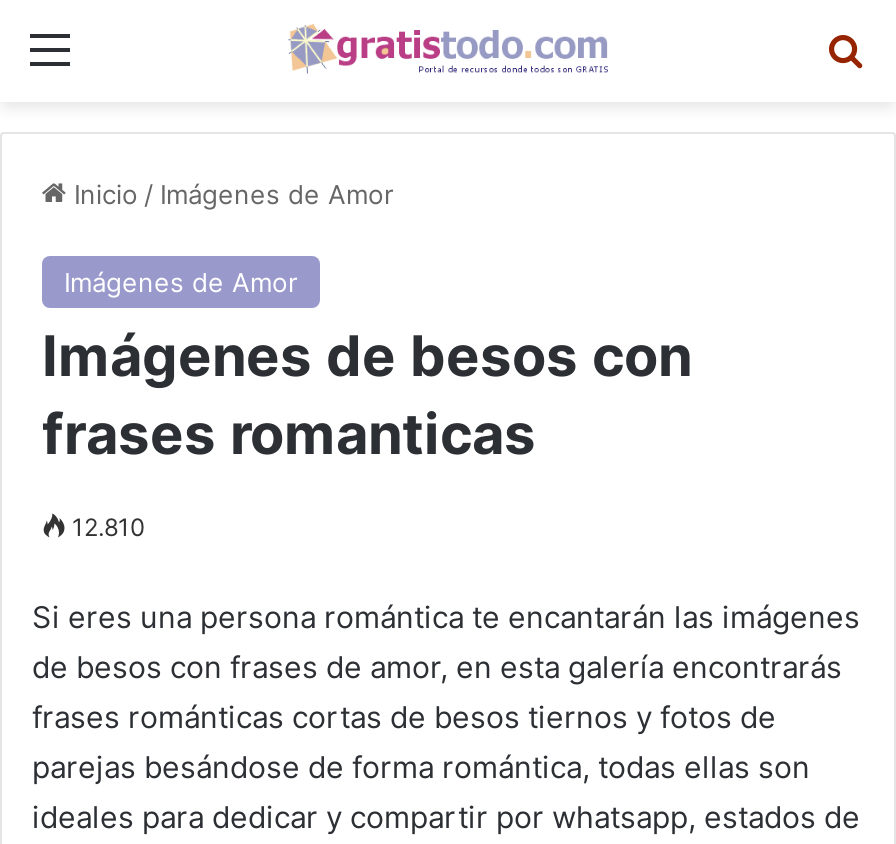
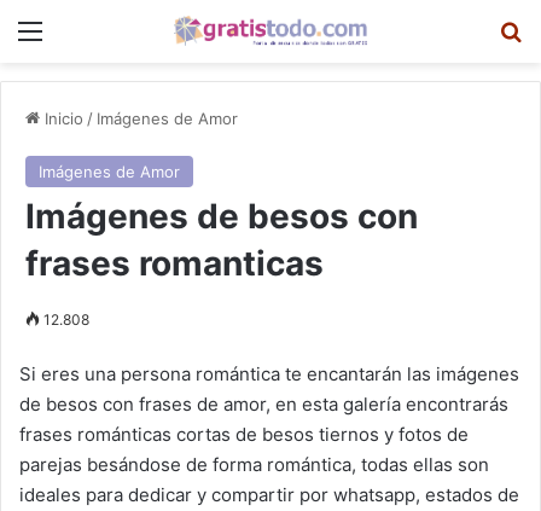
- 12.810
+ 12.808
